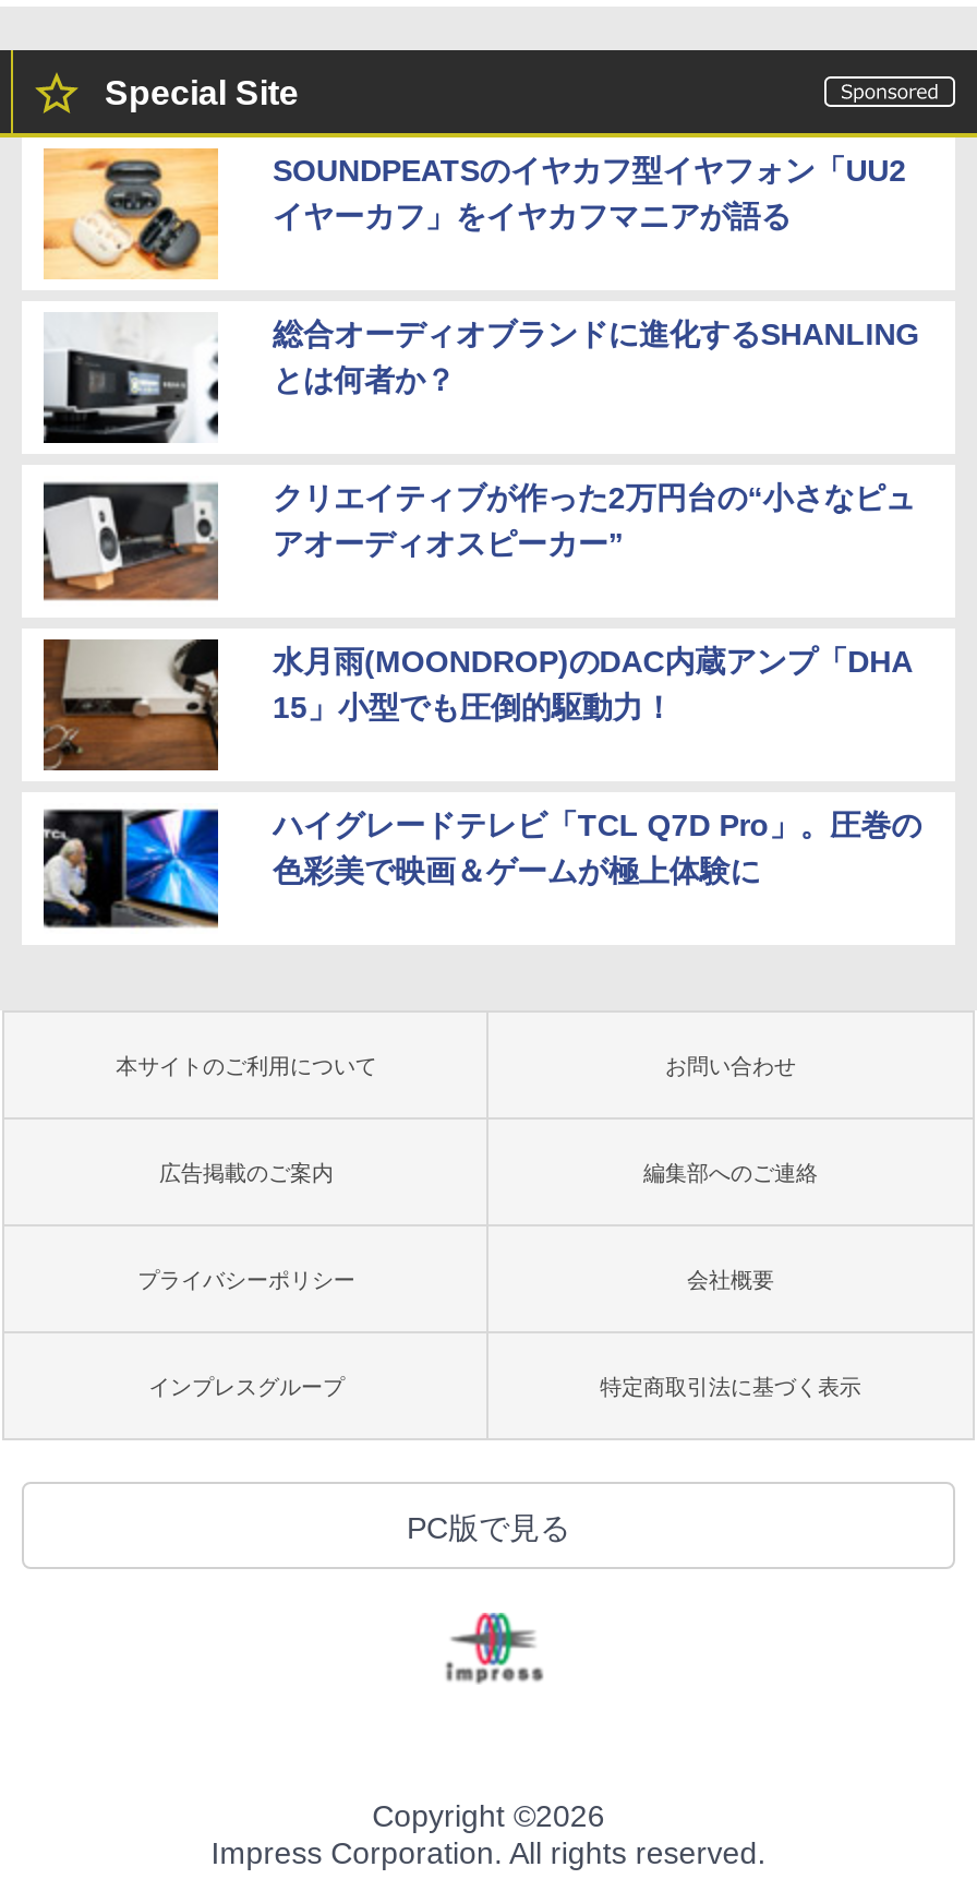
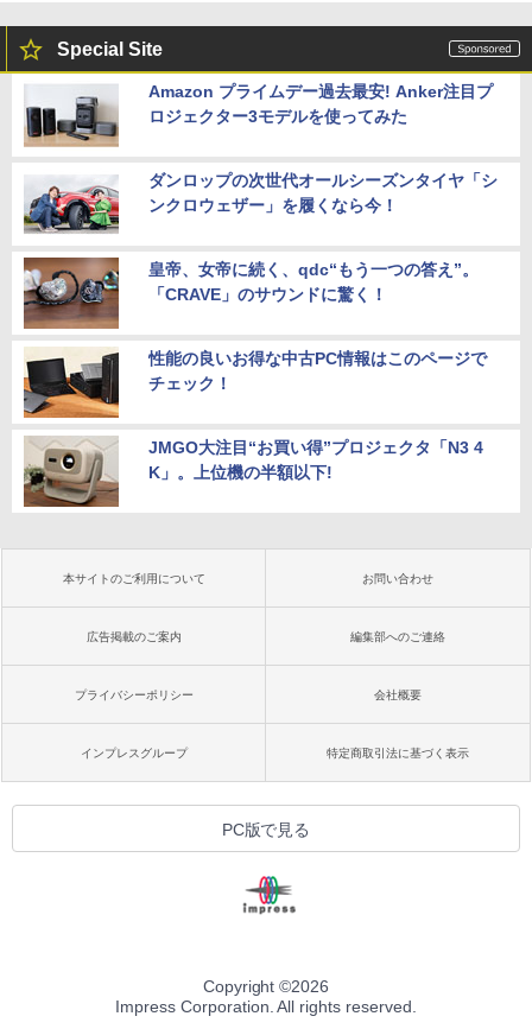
- [image]
- SOUNDPEATSのイヤカフ型イヤフォン「UU2
- イヤーカフ」をイヤカフマニアが語る
+ [image]
+ Amazon プライムデー過去最安! Anker注目プ
+ ロジェクター3モデルを使ってみた

- [image]
- 総合オーディオブランドに進化するSHANLING
- とは何者か？
+ [image]
+ ダンロップの次世代オールシーズンタイヤ「シ
+ ンクロウェザー」を履くなら今！

- [image]
- クリエイティブが作った2万円台の“小さなピュ
- アオーディオスピーカー”
+ [image]
+ 皇帝、女帝に続く、qdc“もう一つの答え”。
+ 「CRAVE」のサウンドに驚く！

- [image]
- 水月雨(MOONDROP)のDAC内蔵アンプ「DHA
- 15」小型でも圧倒的駆動力！
+ [image]
+ 性能の良いお得な中古PC情報はこのページで
+ チェック！

- [image]
- ハイグレードテレビ「TCL Q7D Pro」。圧巻の
- 色彩美で映画＆ゲームが極上体験に
+ [image]
+ JMGO大注目“お買い得”プロジェクタ「N3 4
+ K」。上位機の半額以下!
